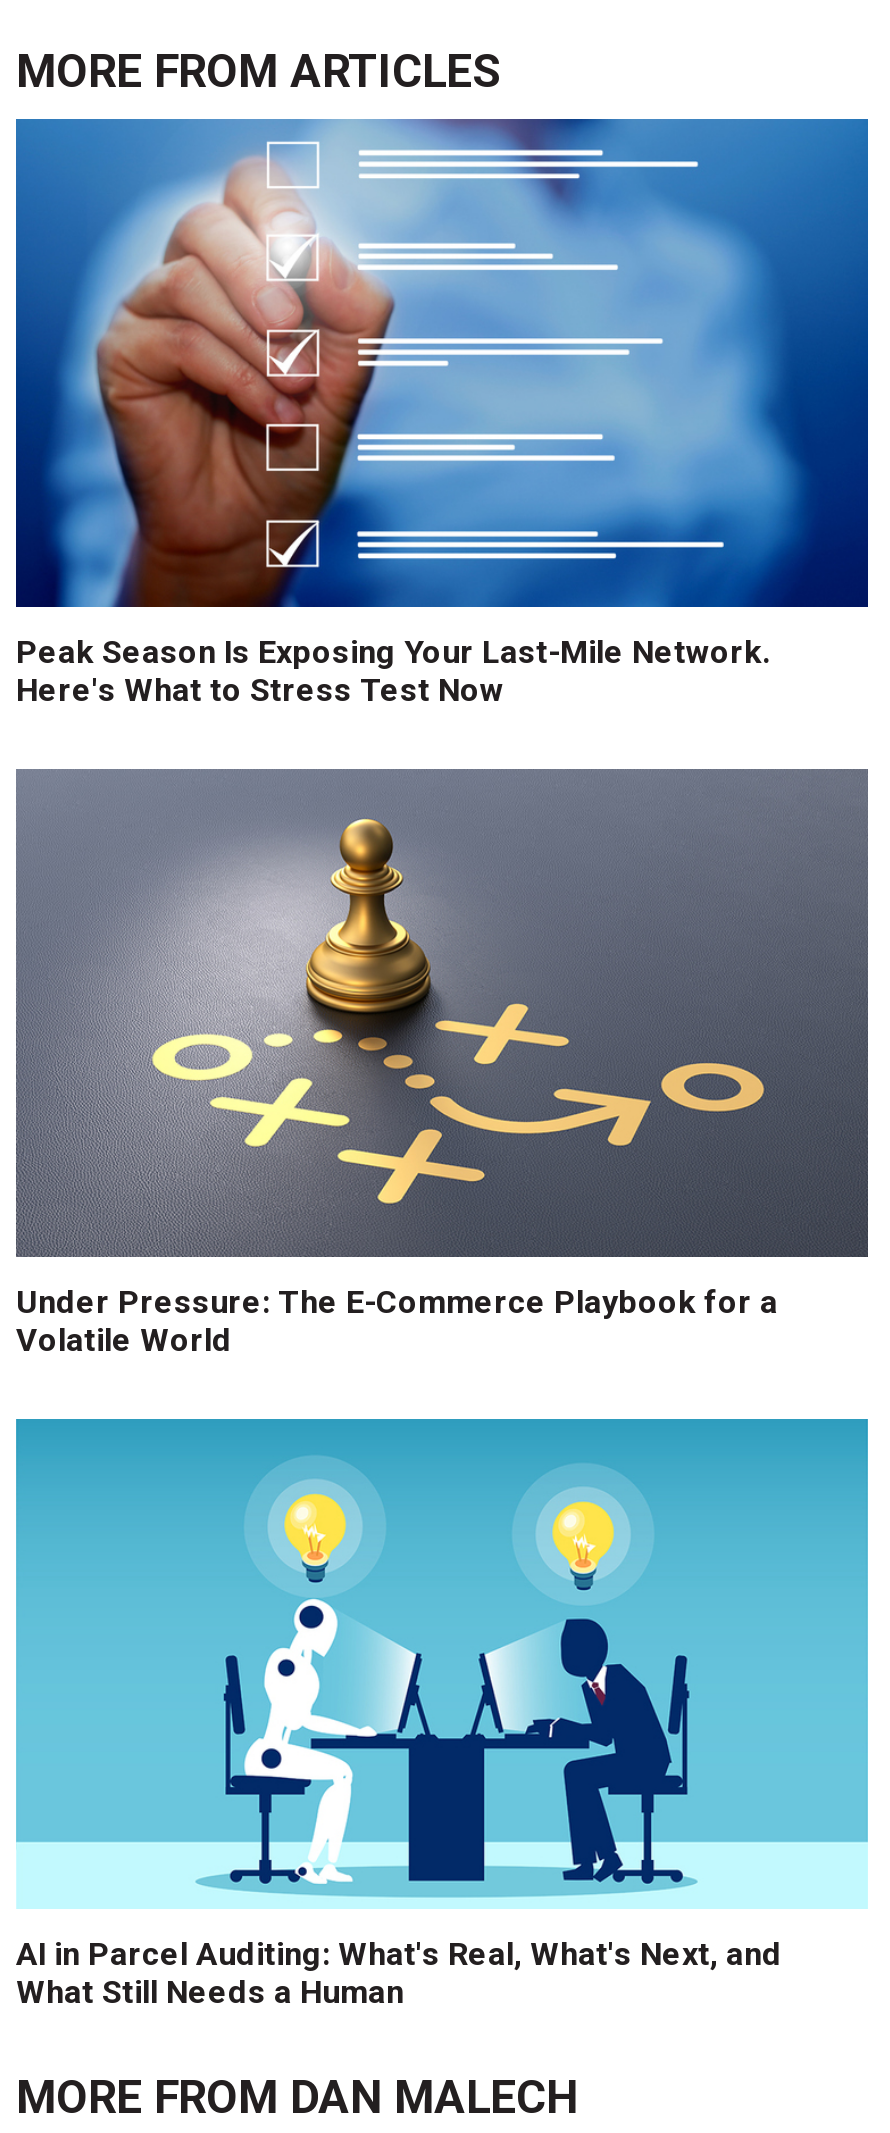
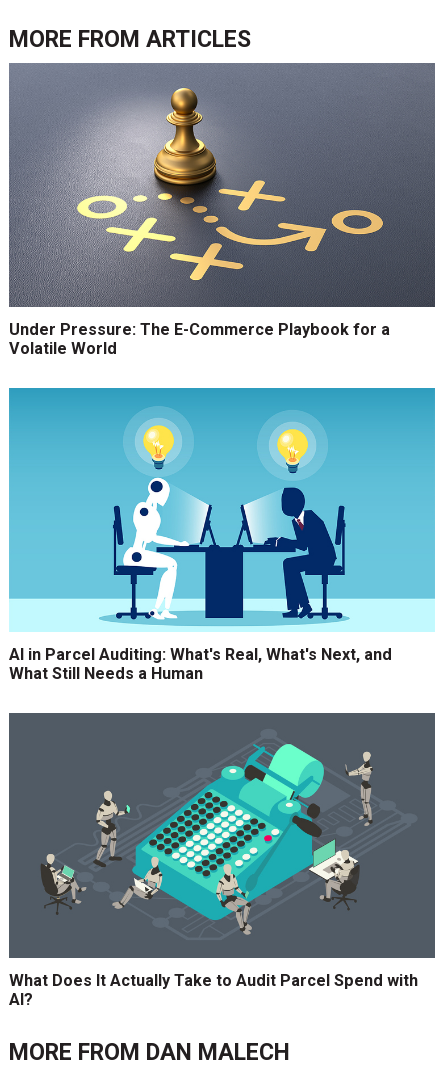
- [image]
- Peak Season Is Exposing Your Last-Mile Network.
- Here's What to Stress Test Now

moved up: [image] | Under Pressure: The E-Commerce Playbook for a | Volatile World | AI in Parcel Auditing: What's Real, What's Next, and | What Still Needs a Human

+ [image]
+ What Does It Actually Take to Audit Parcel Spend with
+ AI?
